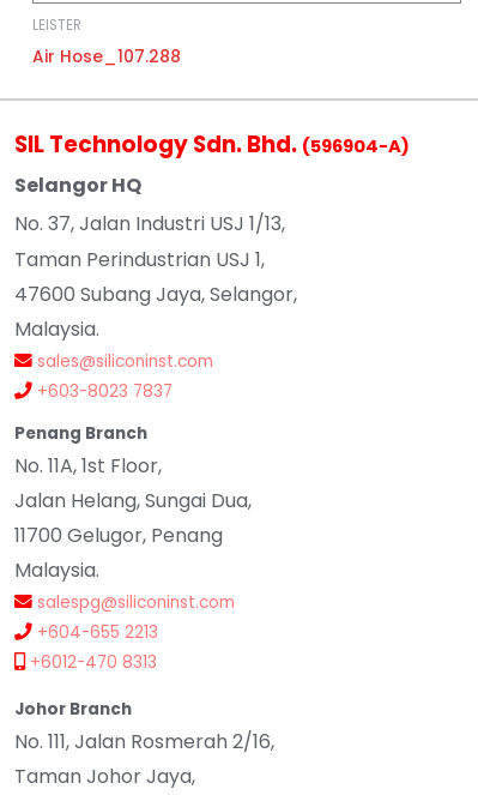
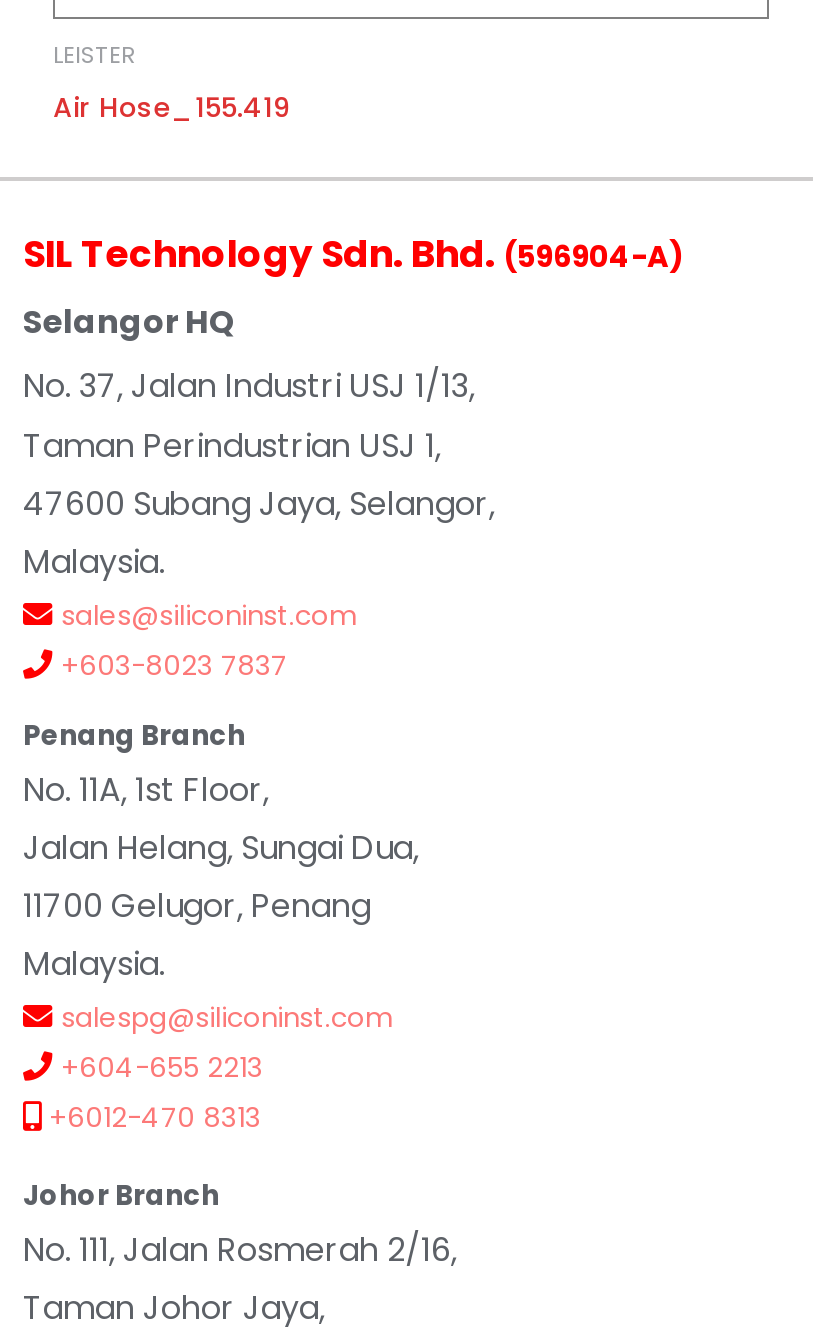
- Air Hose_107.288
+ Air Hose_155.419
